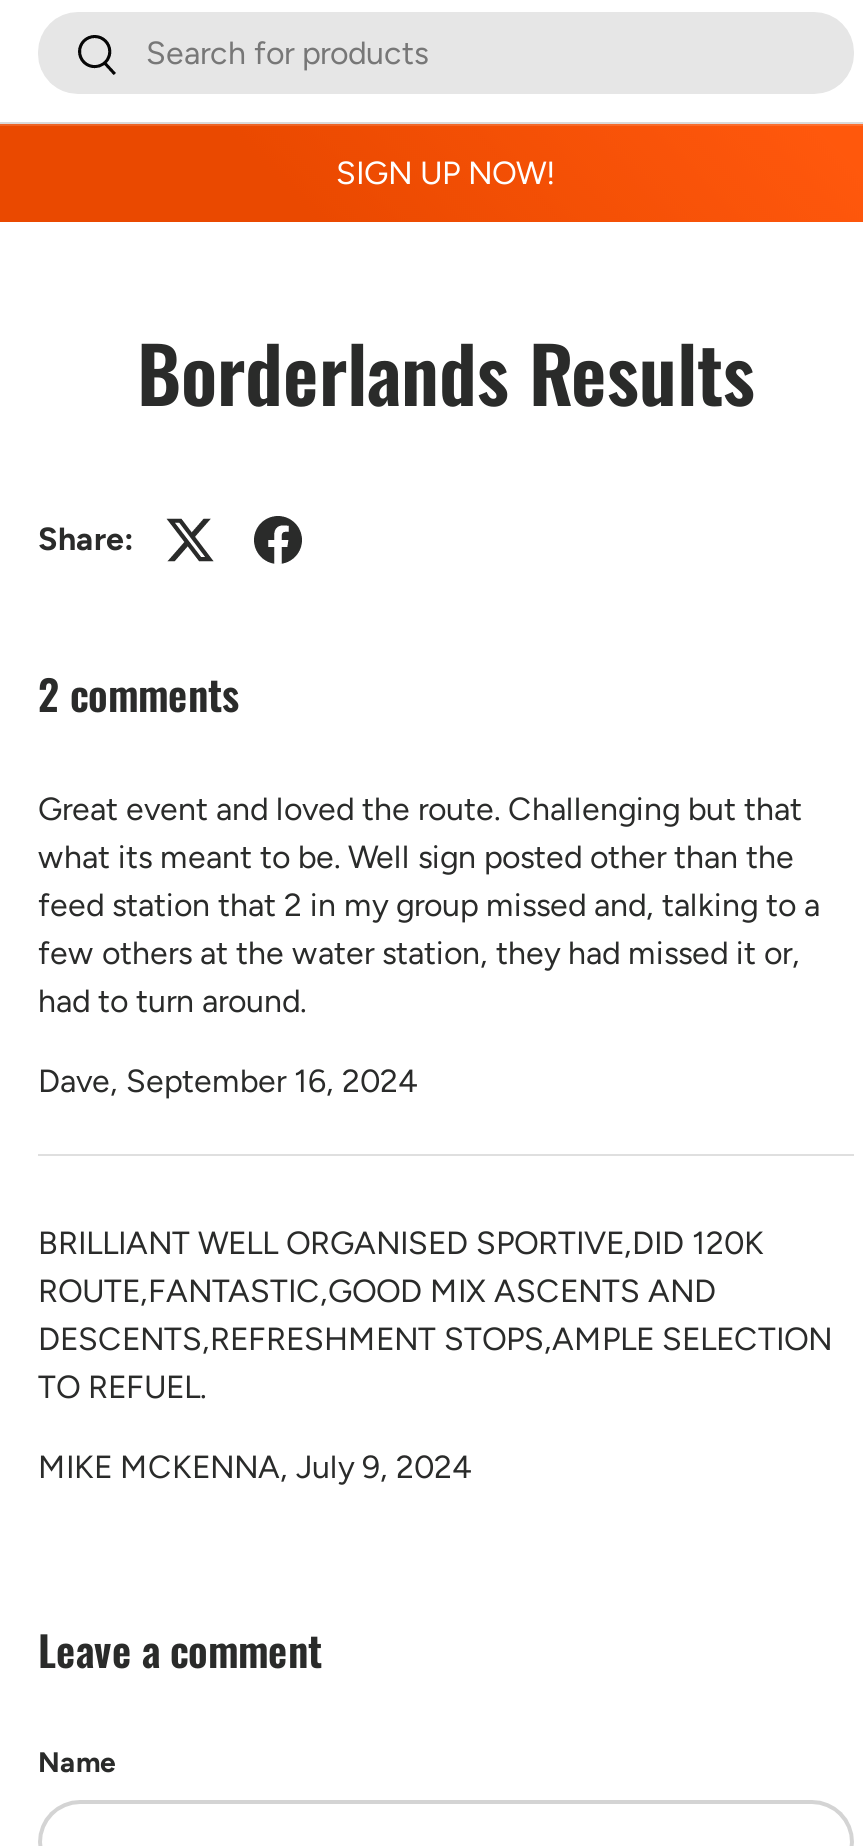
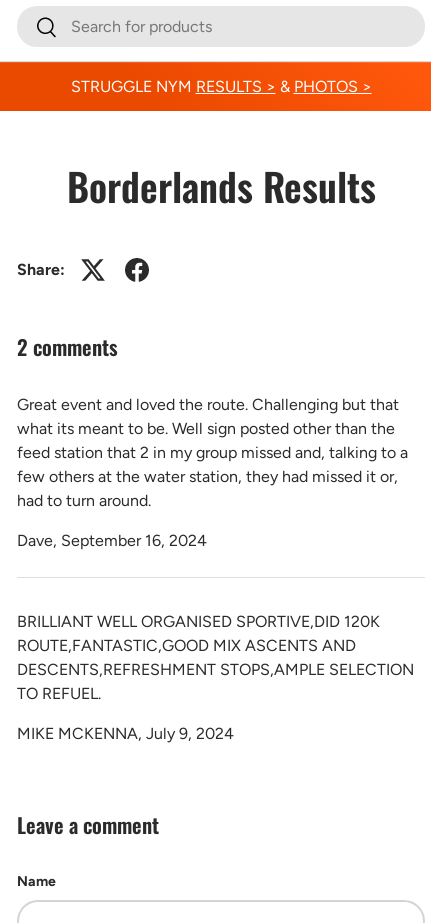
- SIGN UP NOW!
+ STRUGGLE NYM RESULTS > & PHOTOS >
